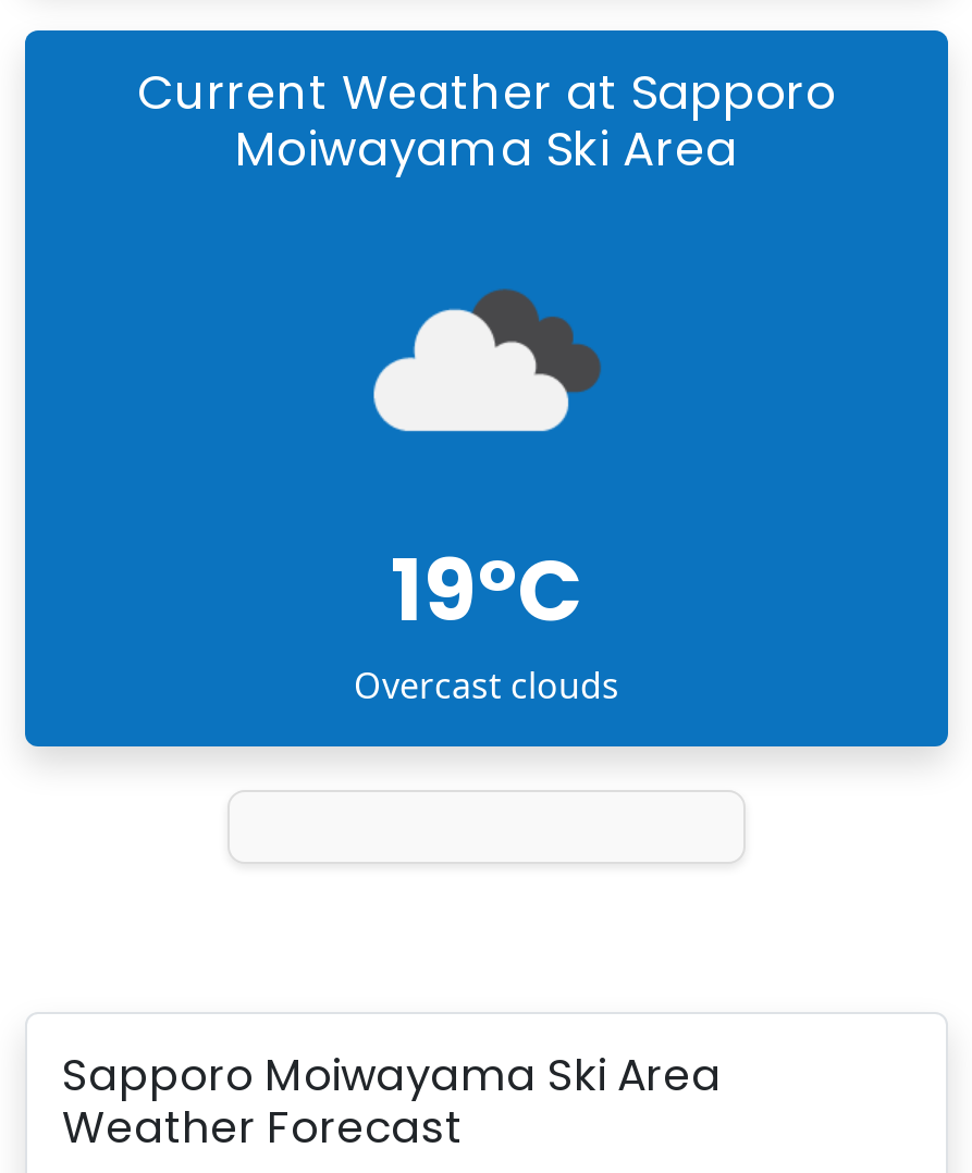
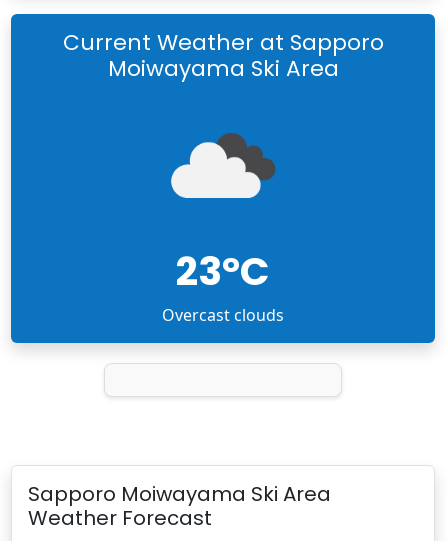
- 19°C
+ 23°C
